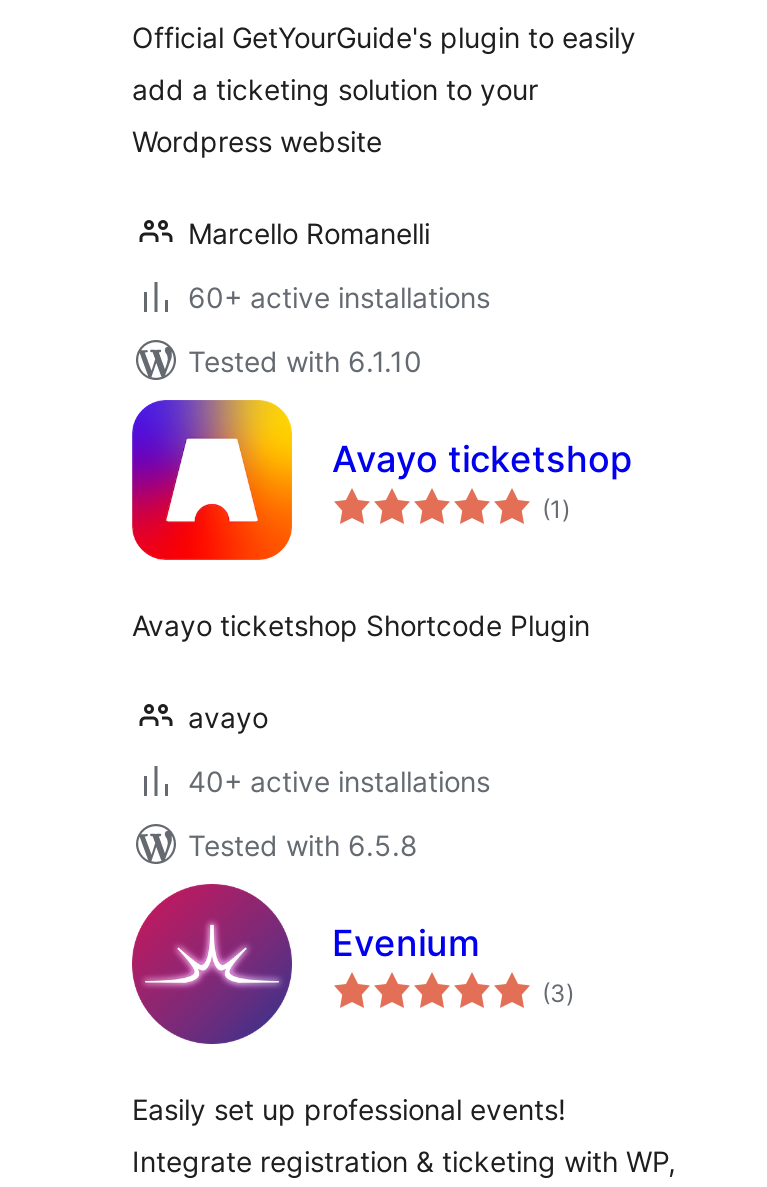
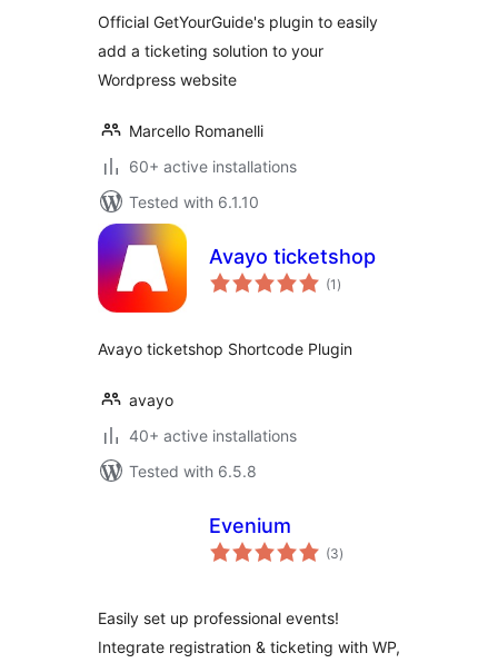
- [image]
